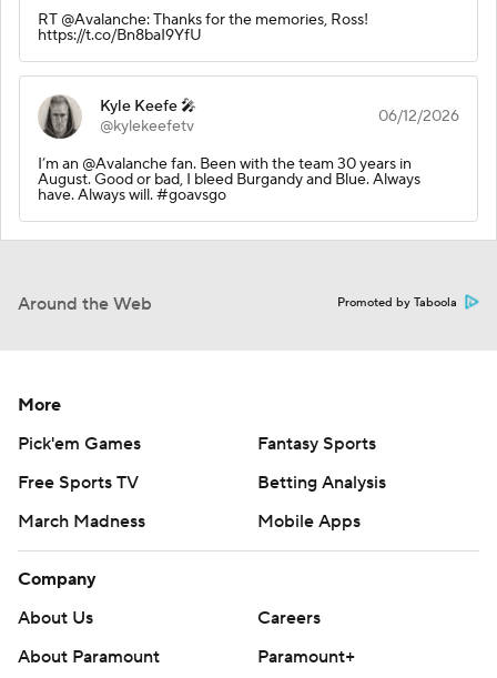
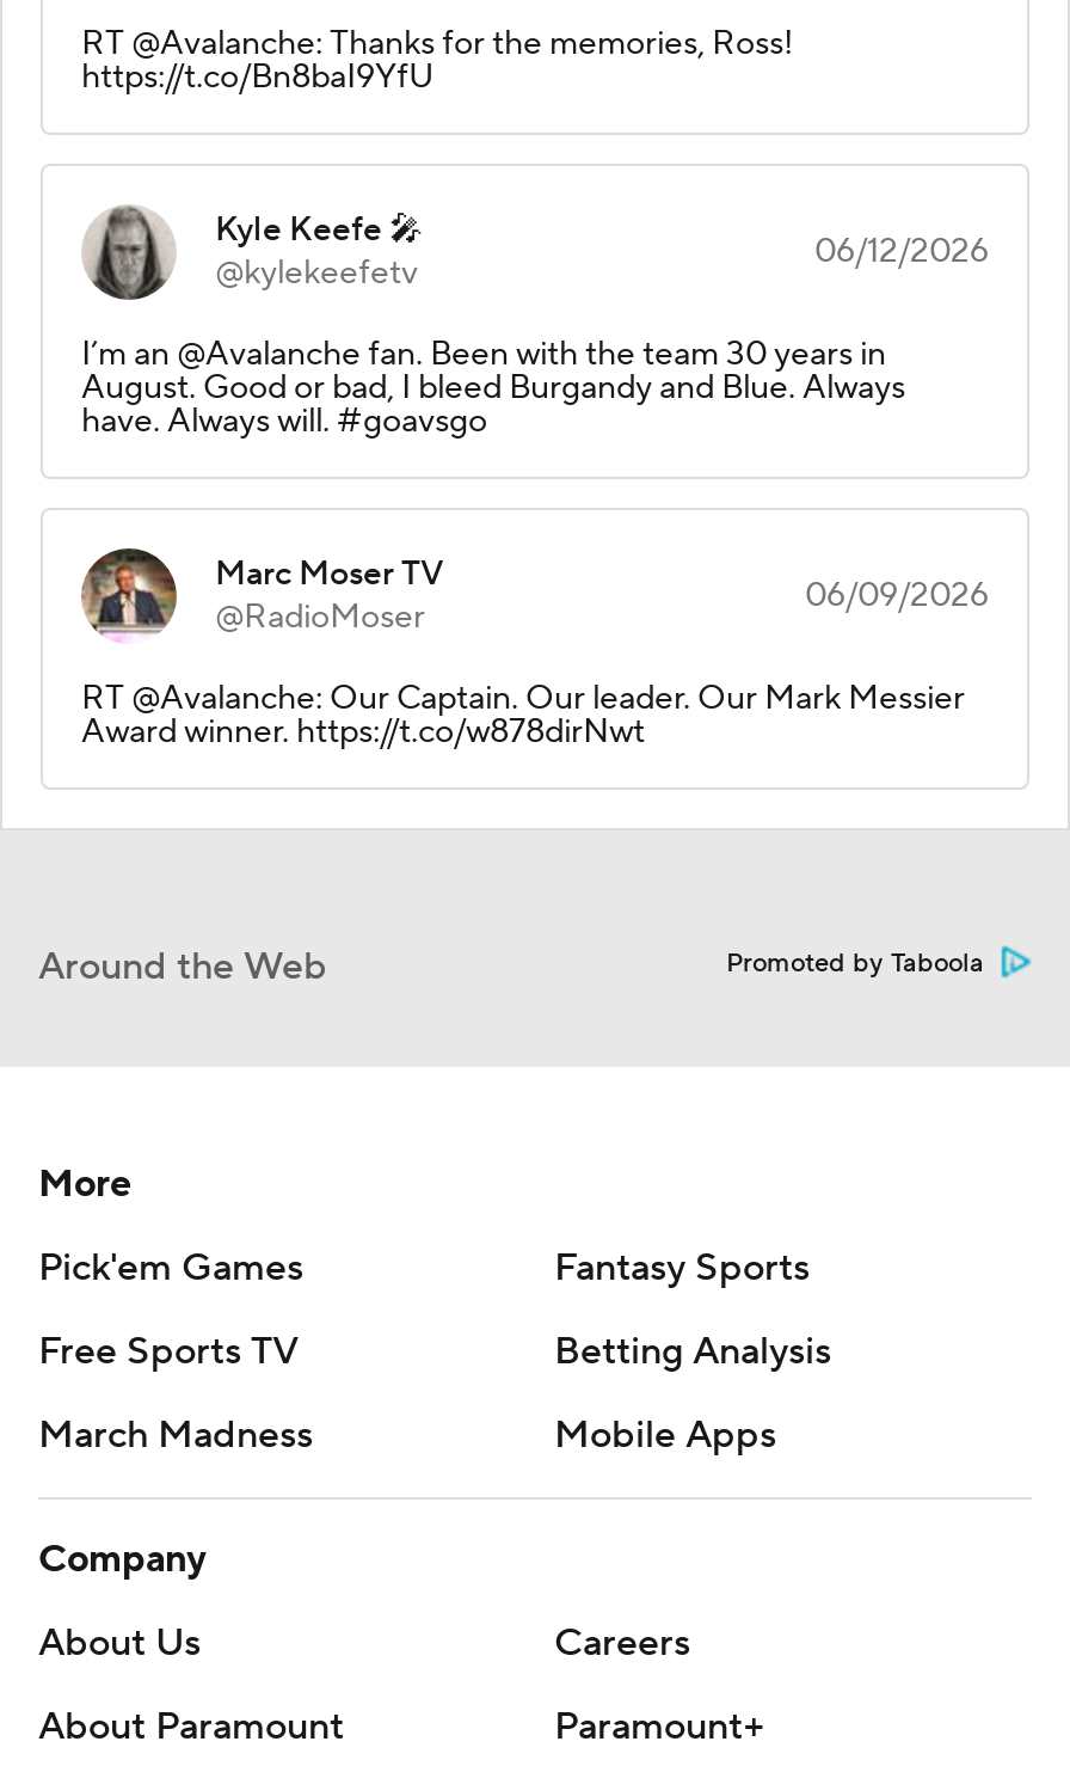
+ [image]
+ Marc Moser TV
+ @RadioMoser
+ 06/09/2026
+ RT @Avalanche: Our Captain. Our leader. Our Mark Messier
+ Award winner. https://t.co/w878dirNwt
